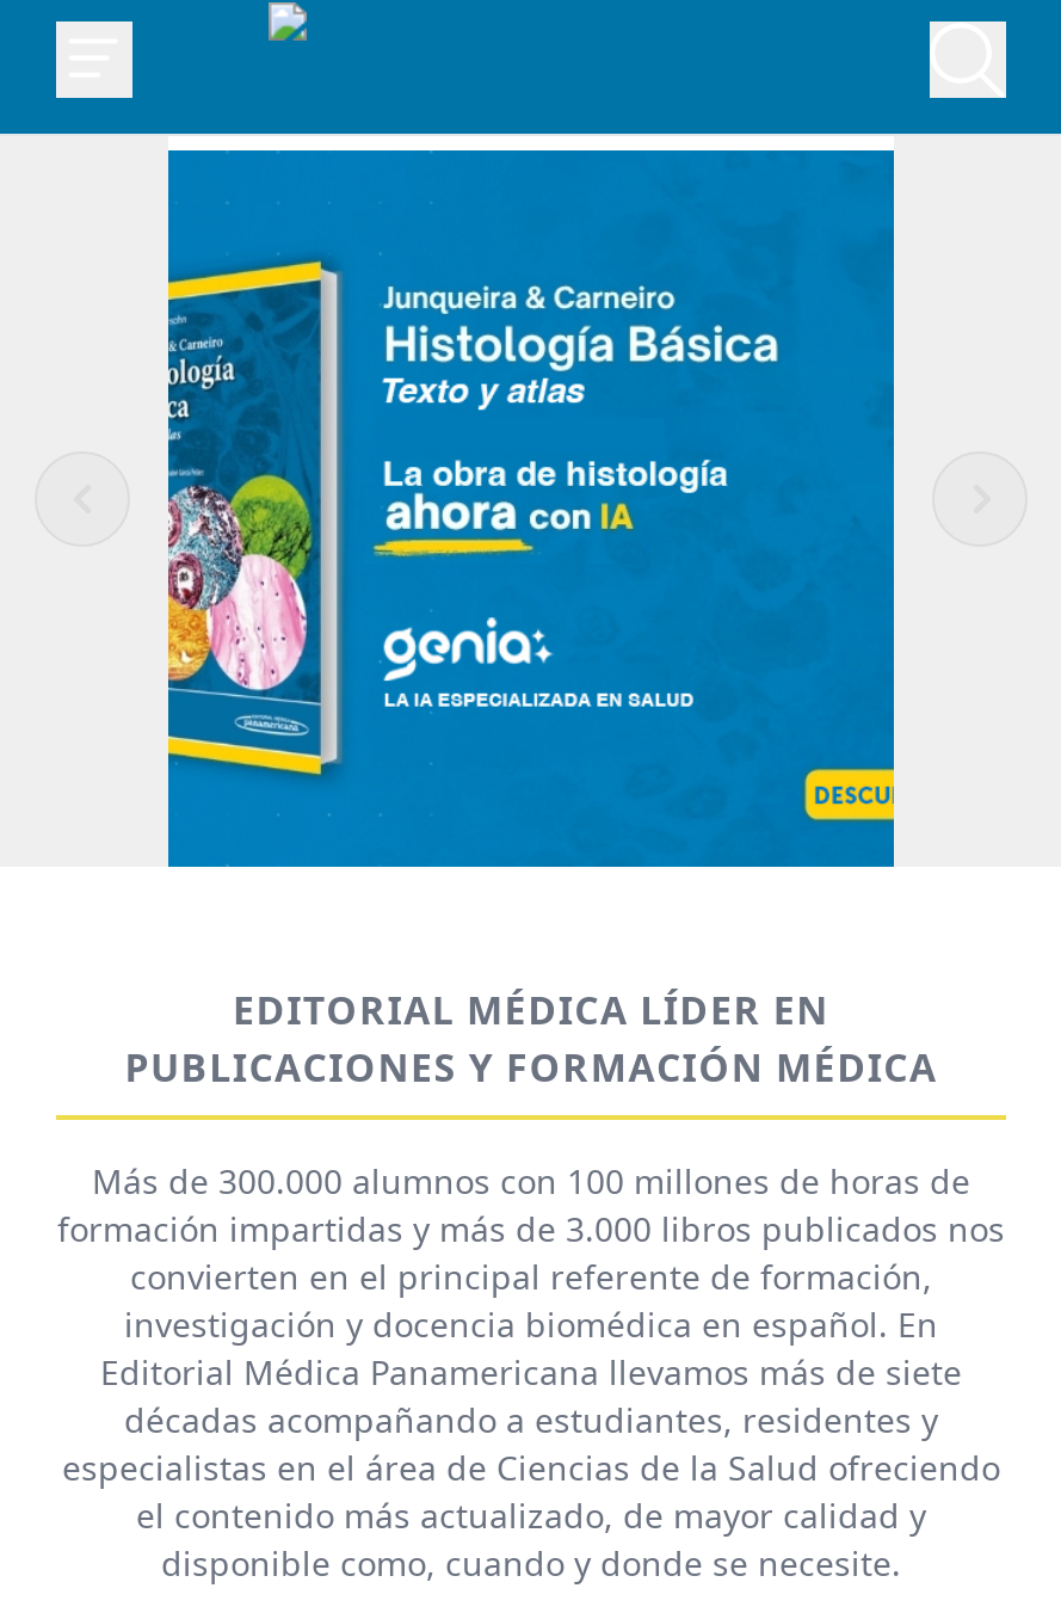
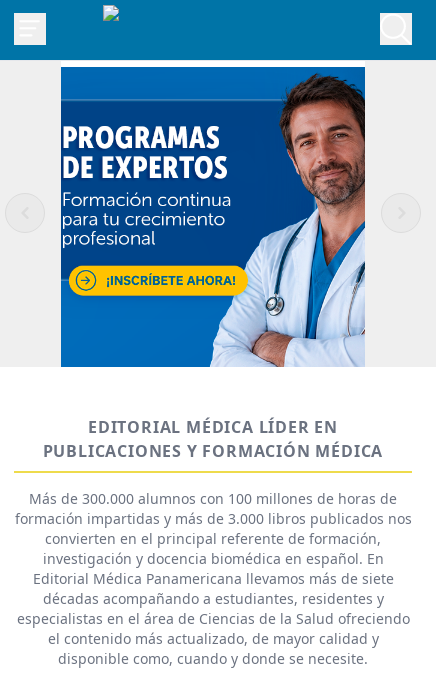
- [image]
+ [image]
